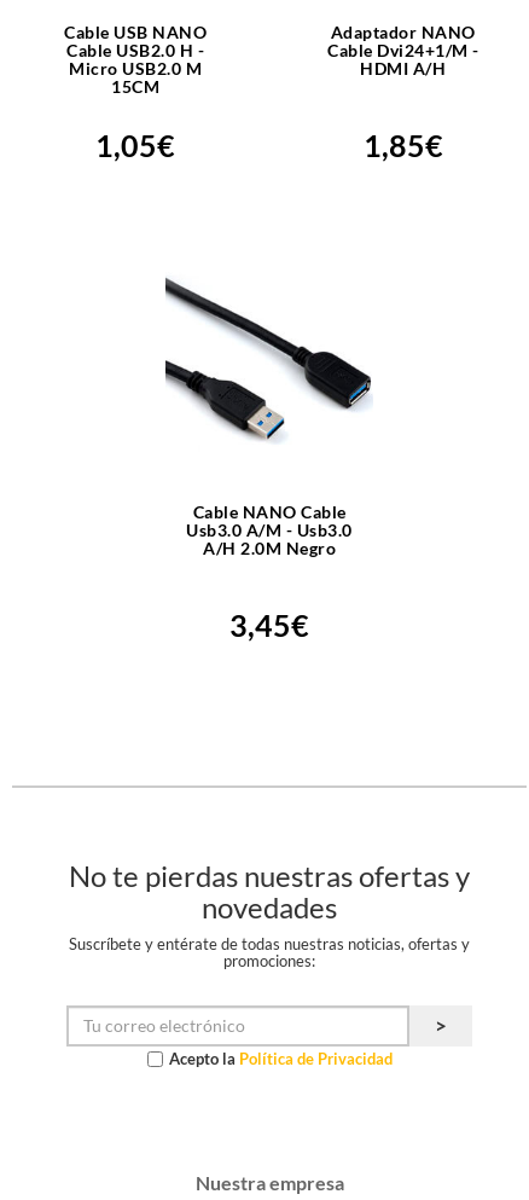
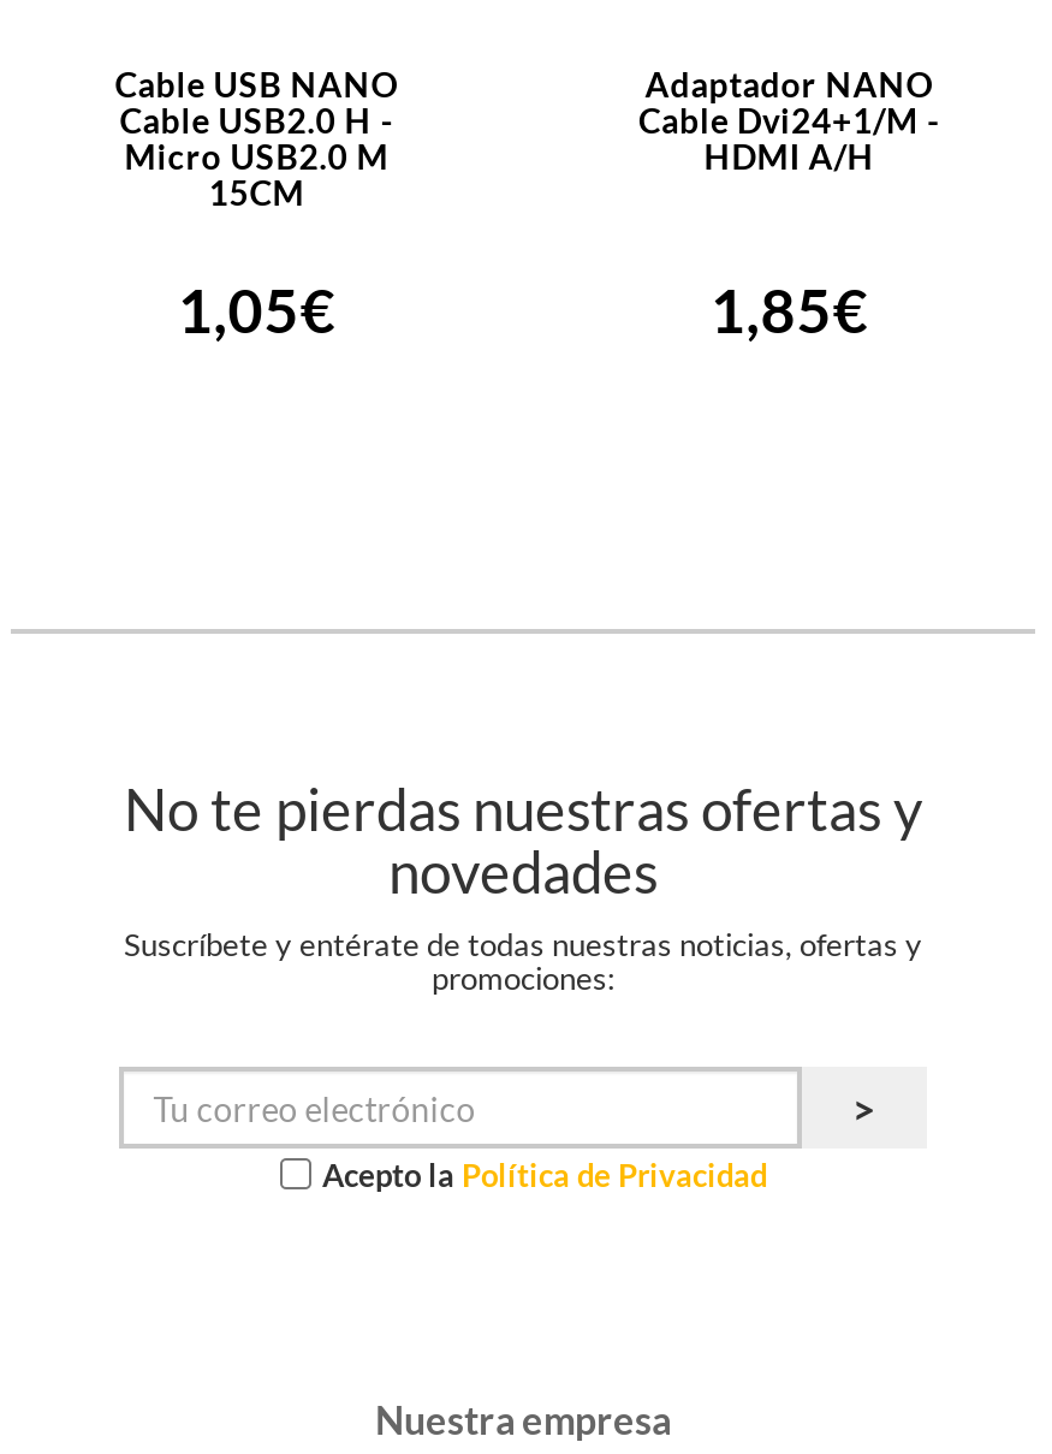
- [image]

- Cable NANO Cable
- Usb3.0 A/M - Usb3.0
- A/H 2.0M Negro
- 3,45€
